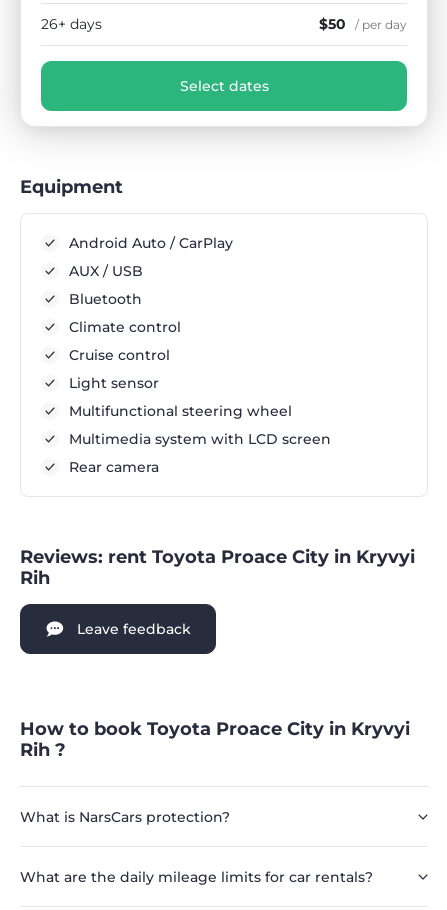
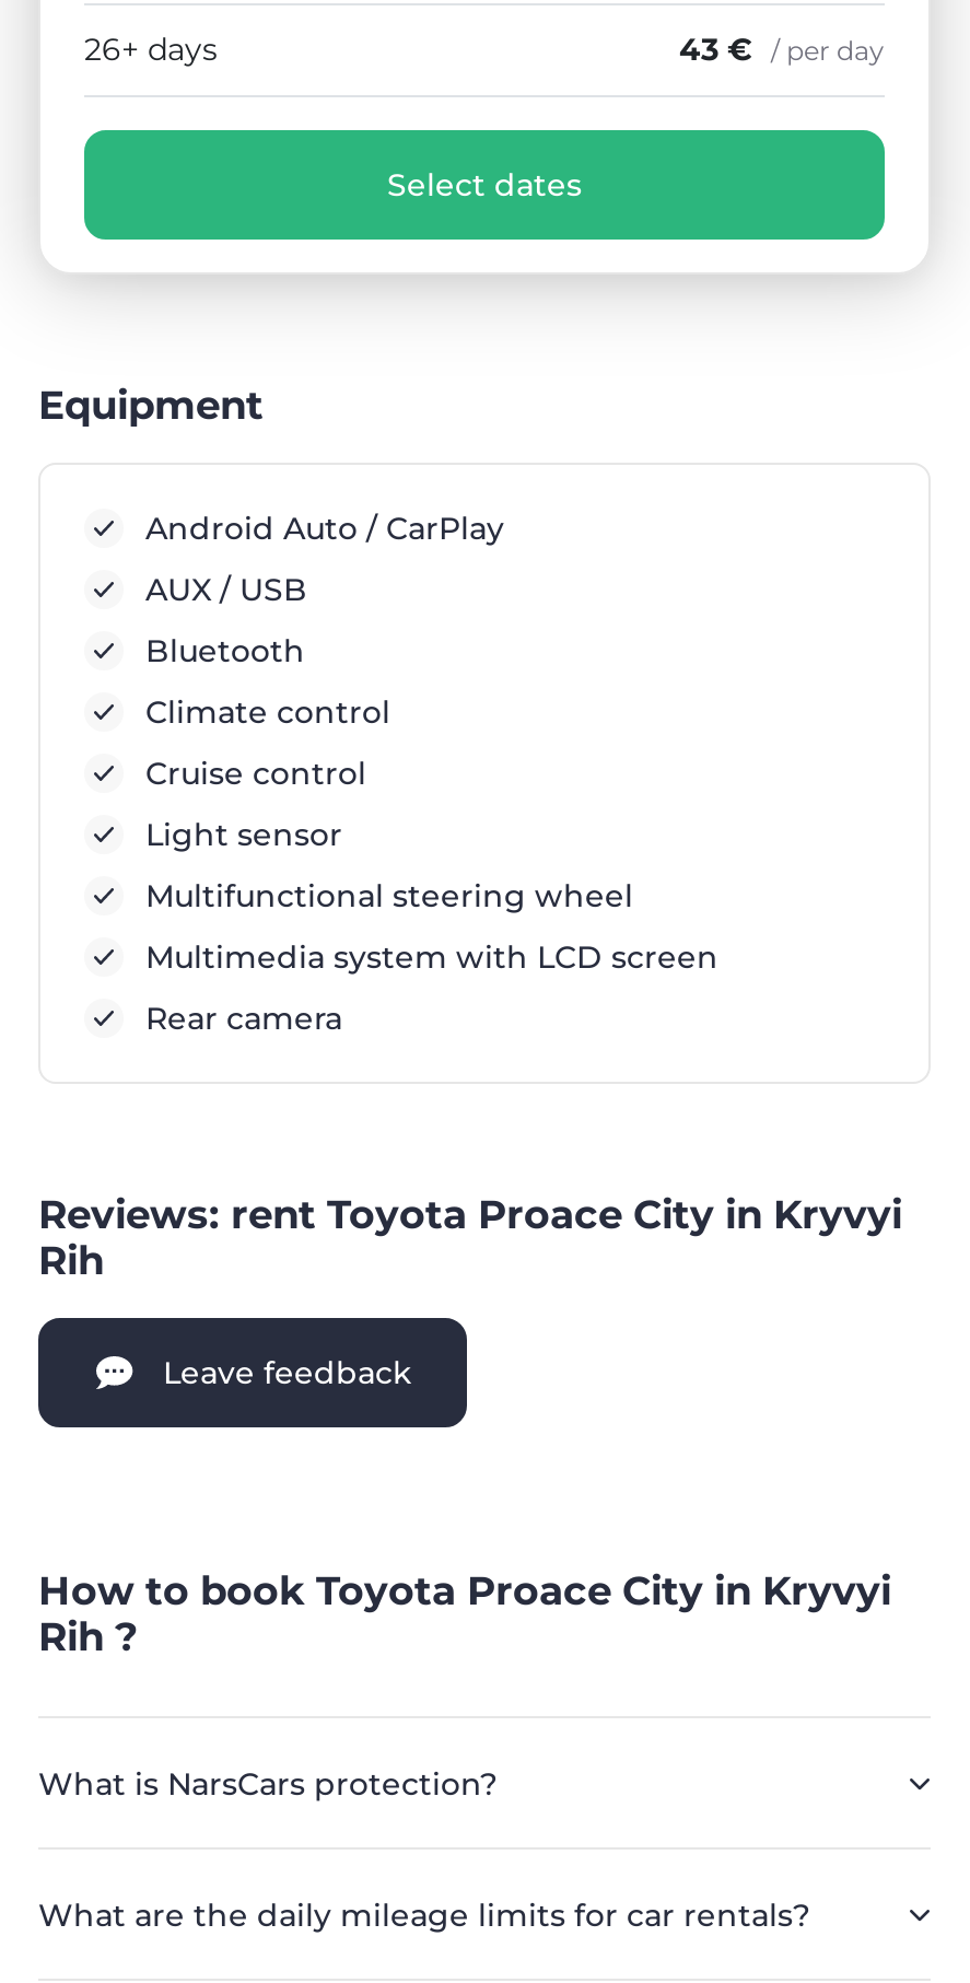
- $50 / per day
+ 43 € / per day
